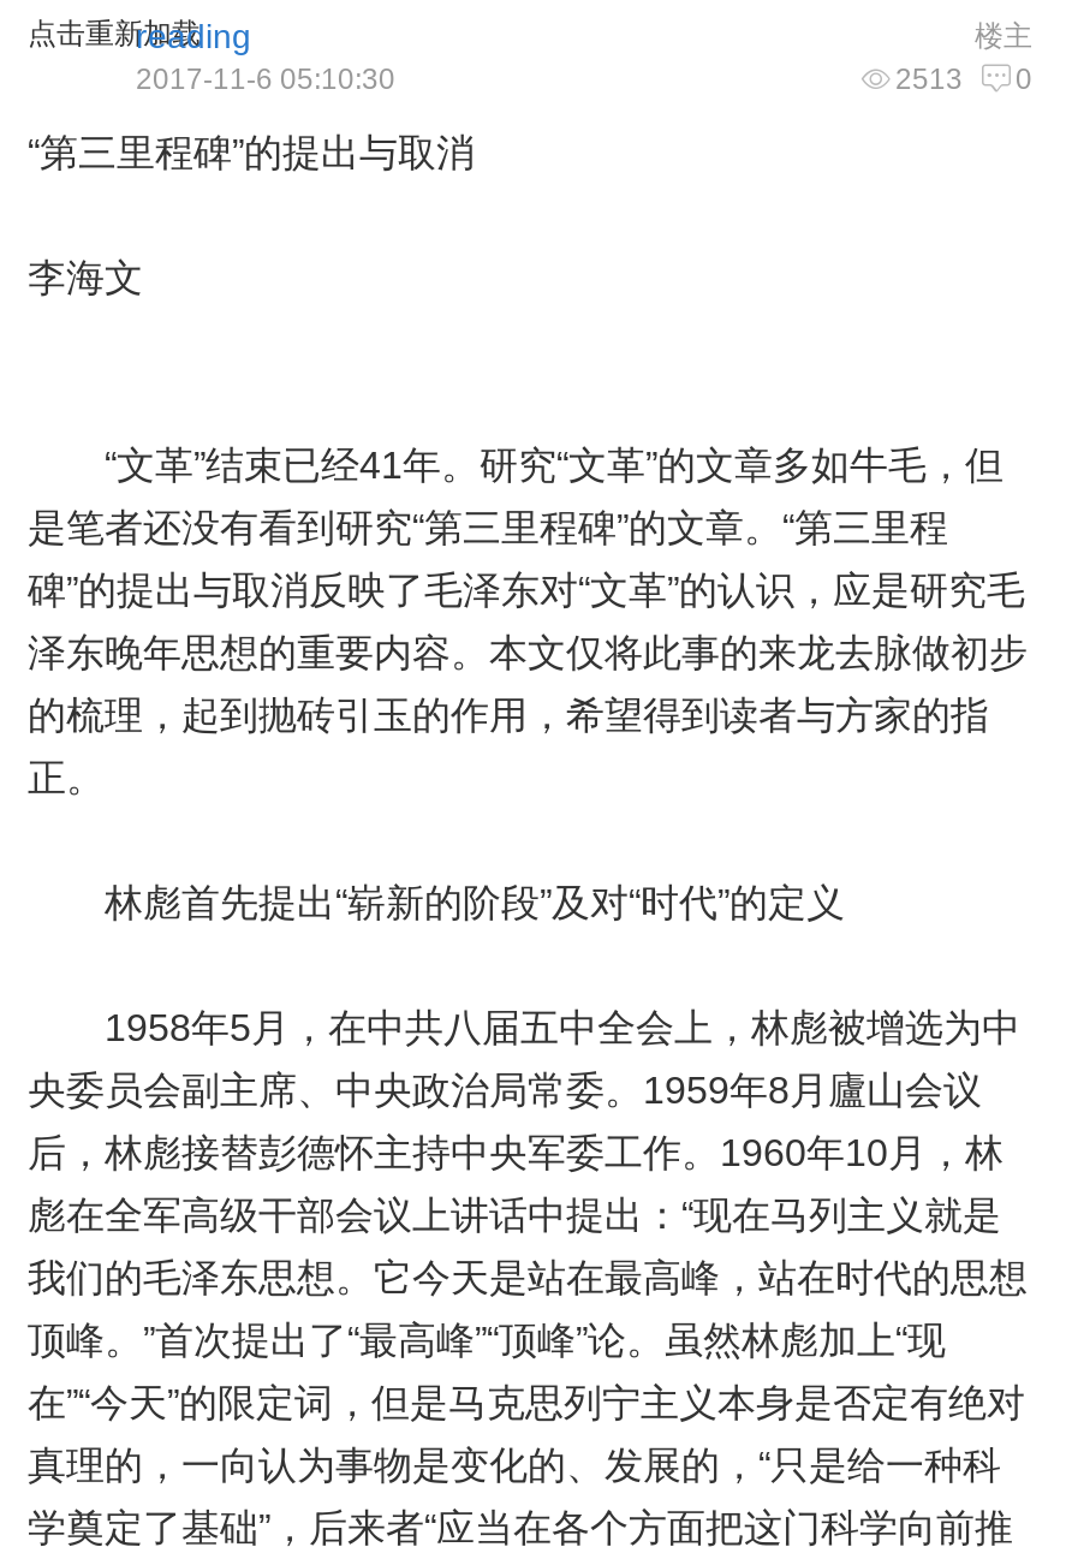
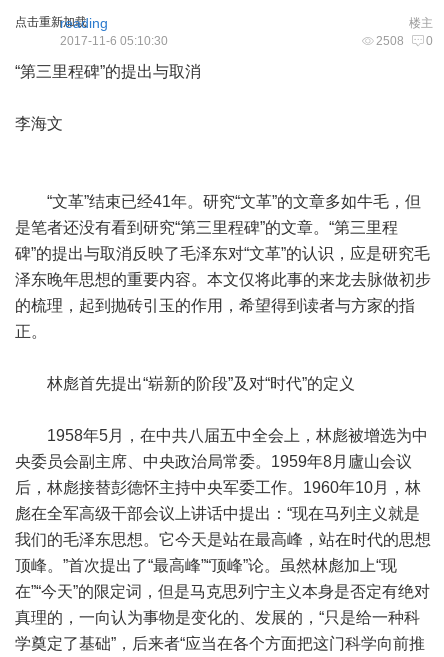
- 2513 0
+ 2508 0
